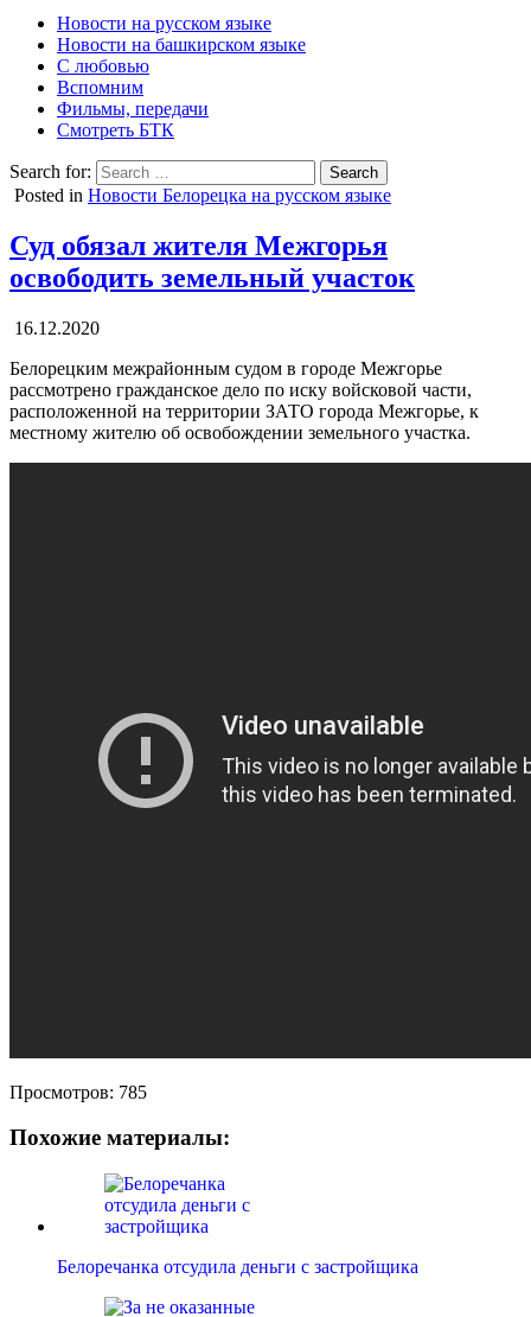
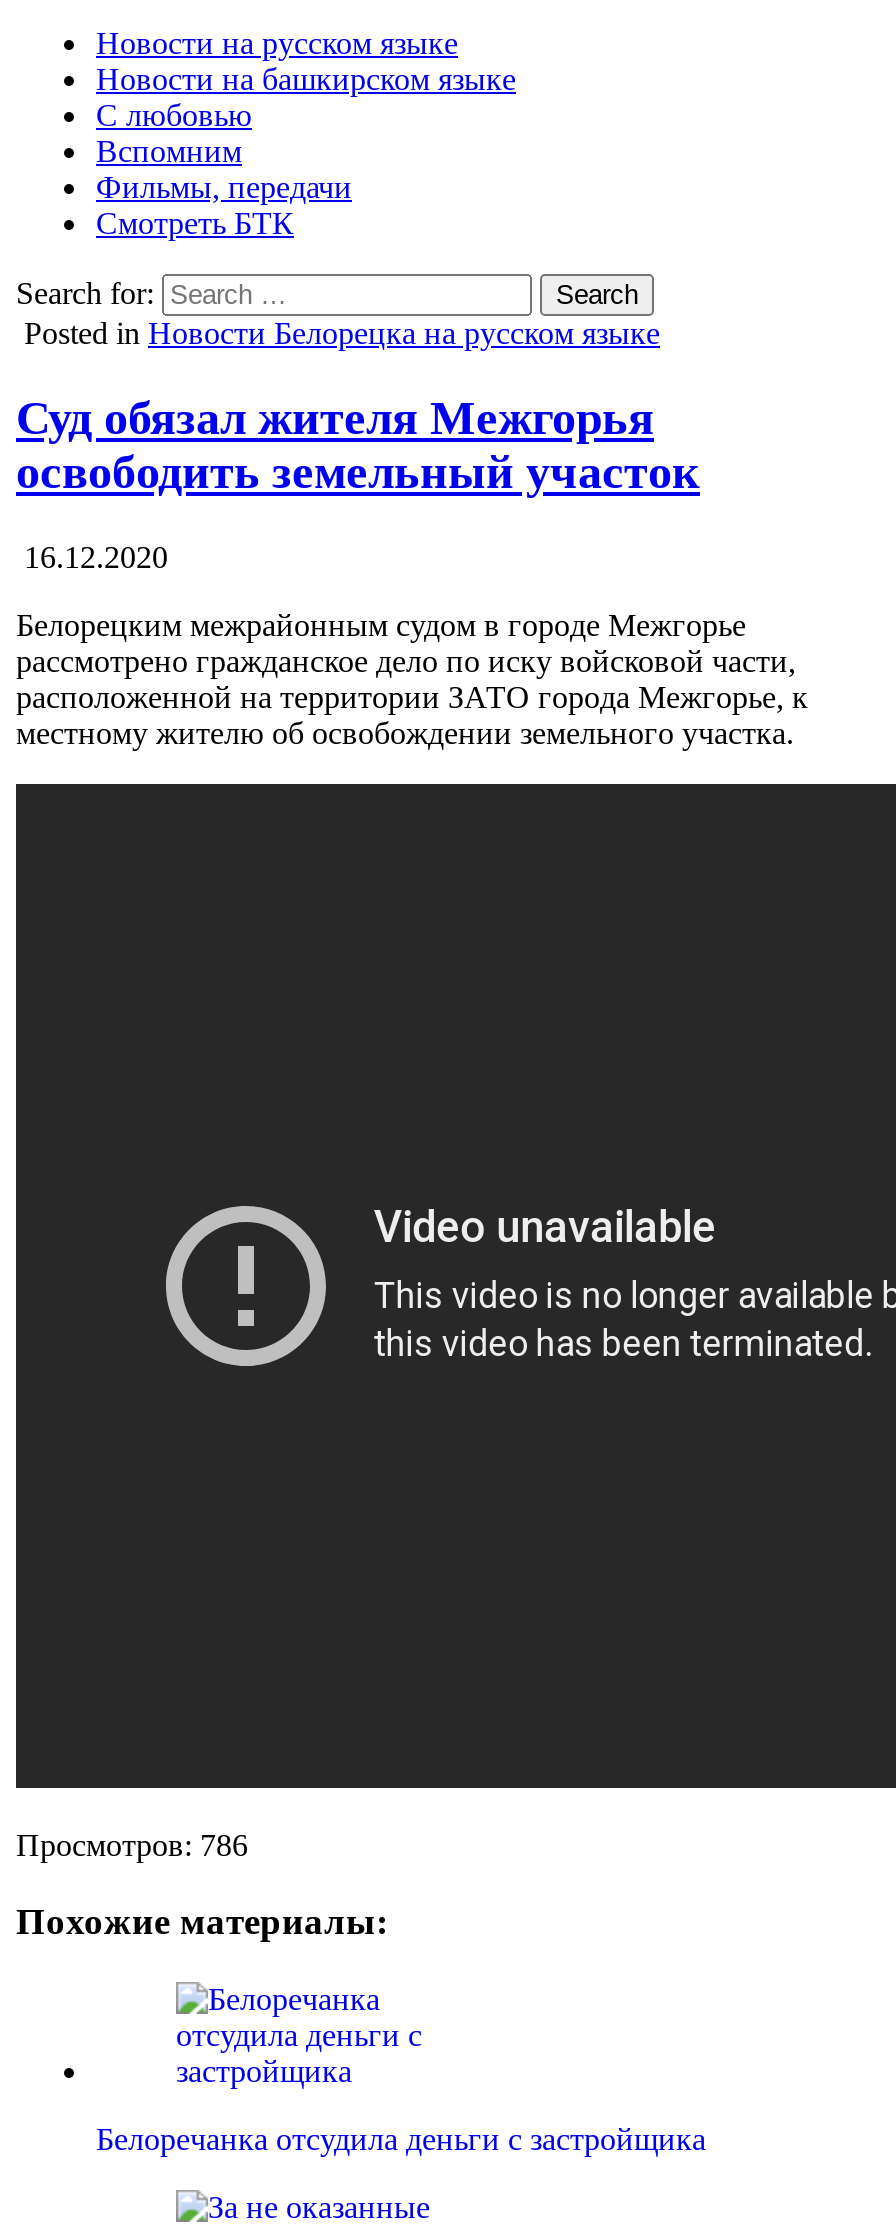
- Просмотров: 785
+ Просмотров: 786
